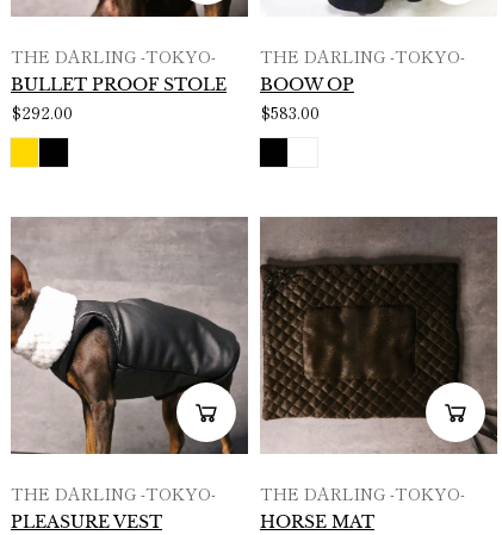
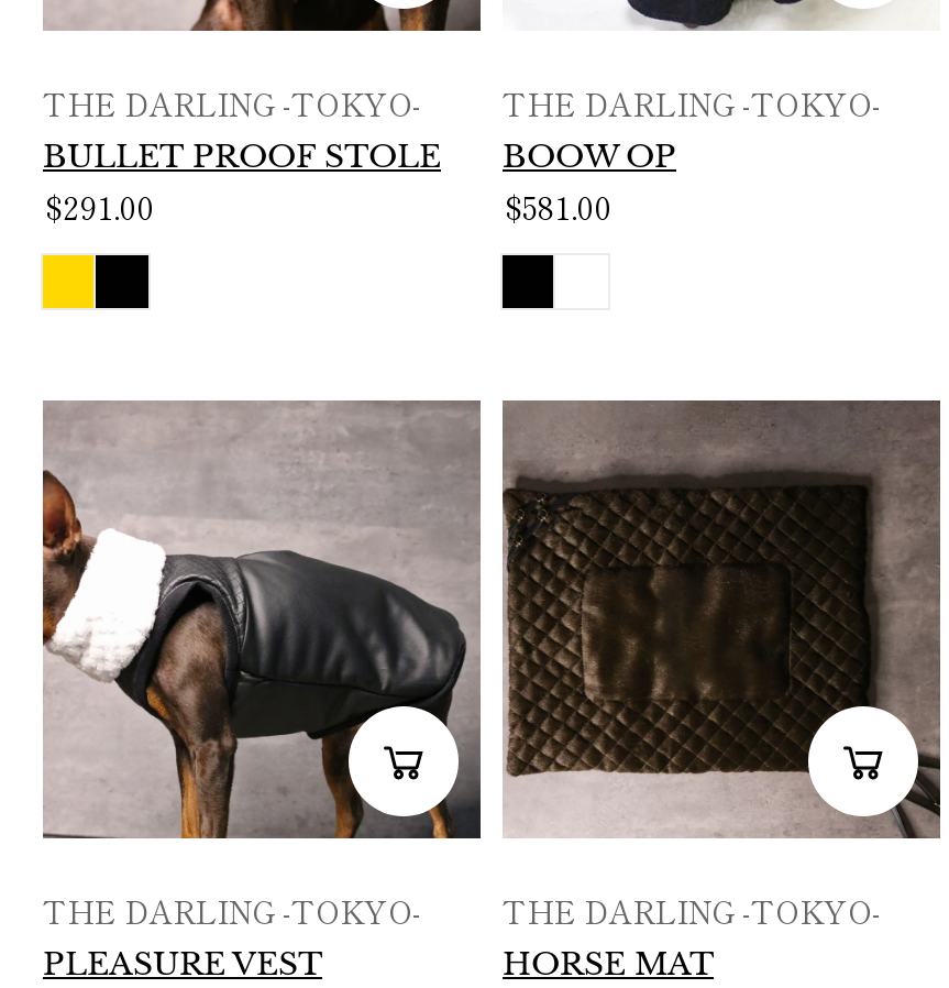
- $292.00
+ $291.00

- $583.00
+ $581.00
